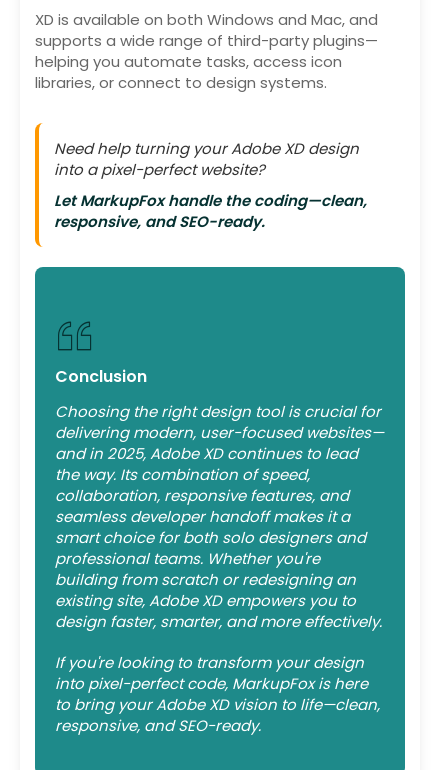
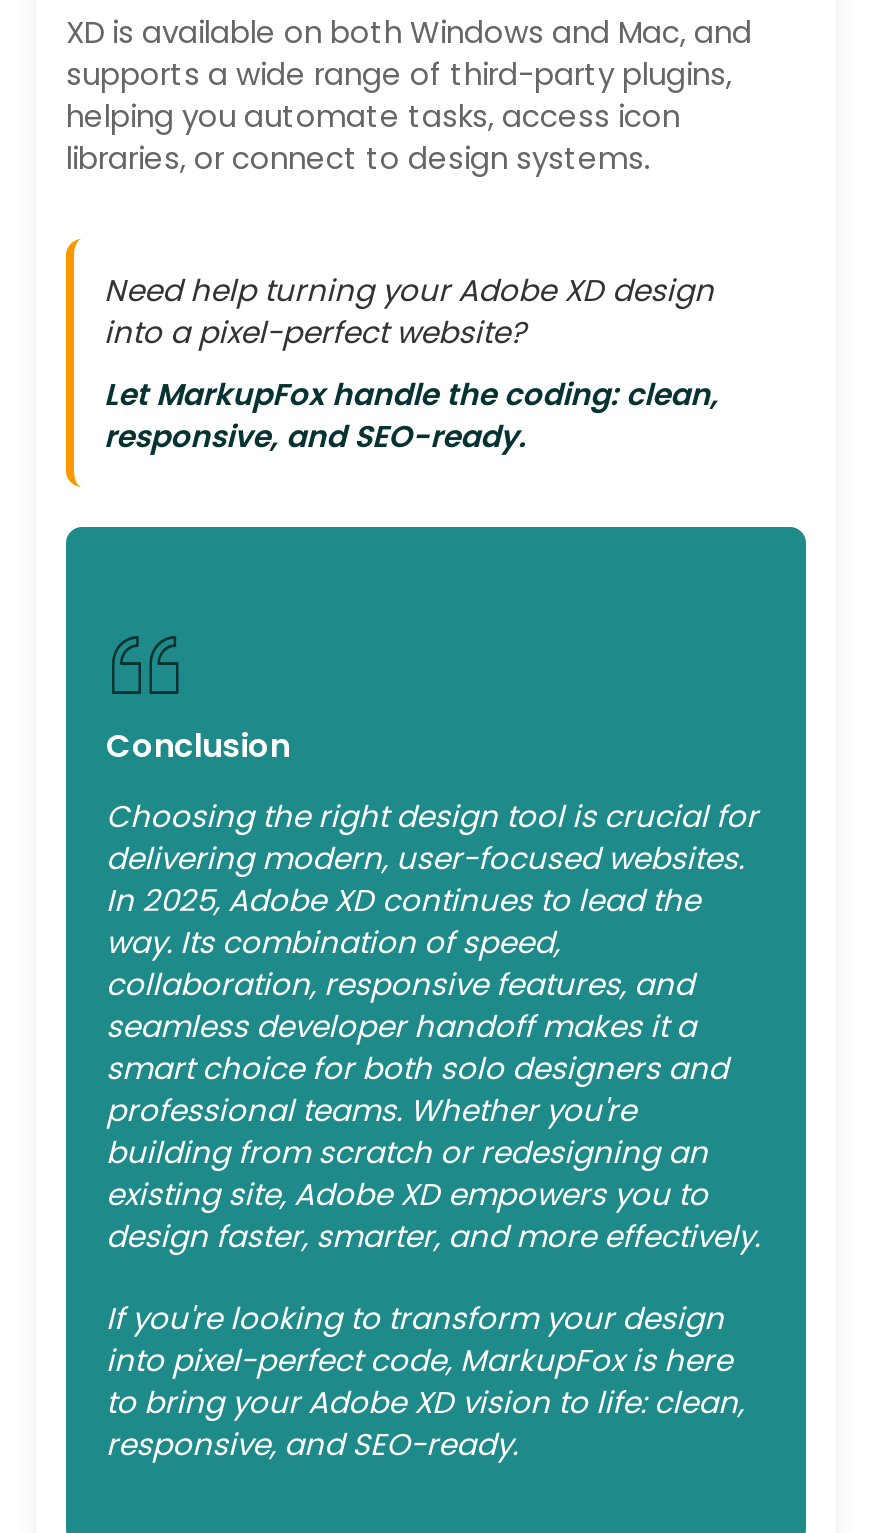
- supports a wide range of third-party plugins—
+ supports a wide range of third-party plugins,

- Let MarkupFox handle the coding—clean,
+ Let MarkupFox handle the coding: clean,

- delivering modern, user-focused websites—
- and in 2025, Adobe XD continues to lead
- the way. Its combination of speed,
+ delivering modern, user-focused websites.
+ In 2025, Adobe XD continues to lead the
+ way. Its combination of speed,

- to bring your Adobe XD vision to life—clean,
+ to bring your Adobe XD vision to life: clean,
